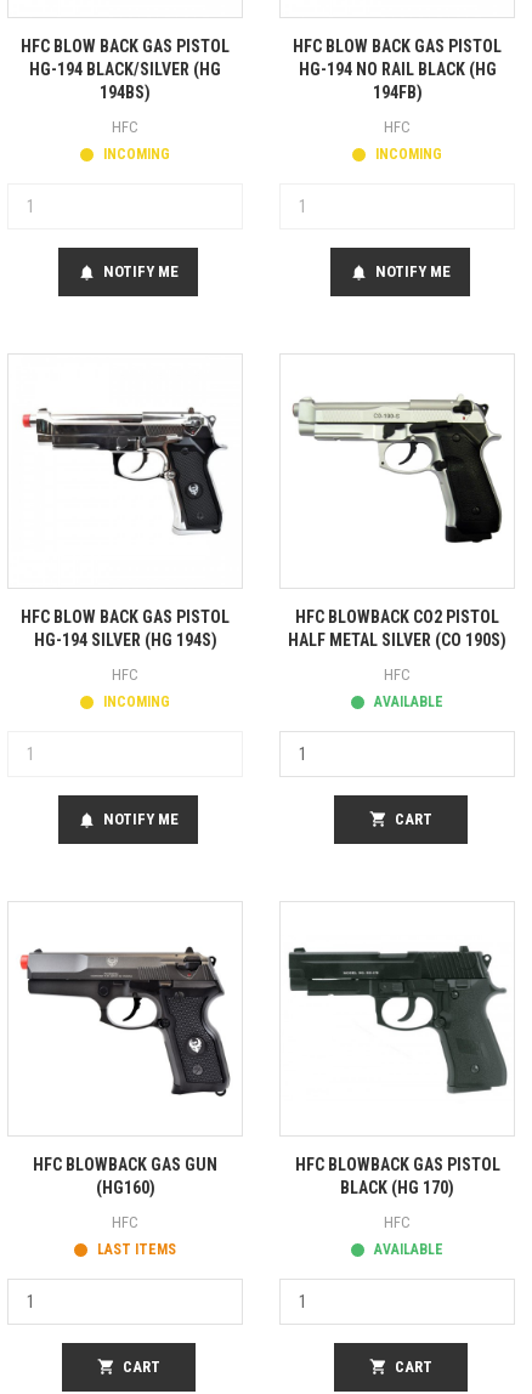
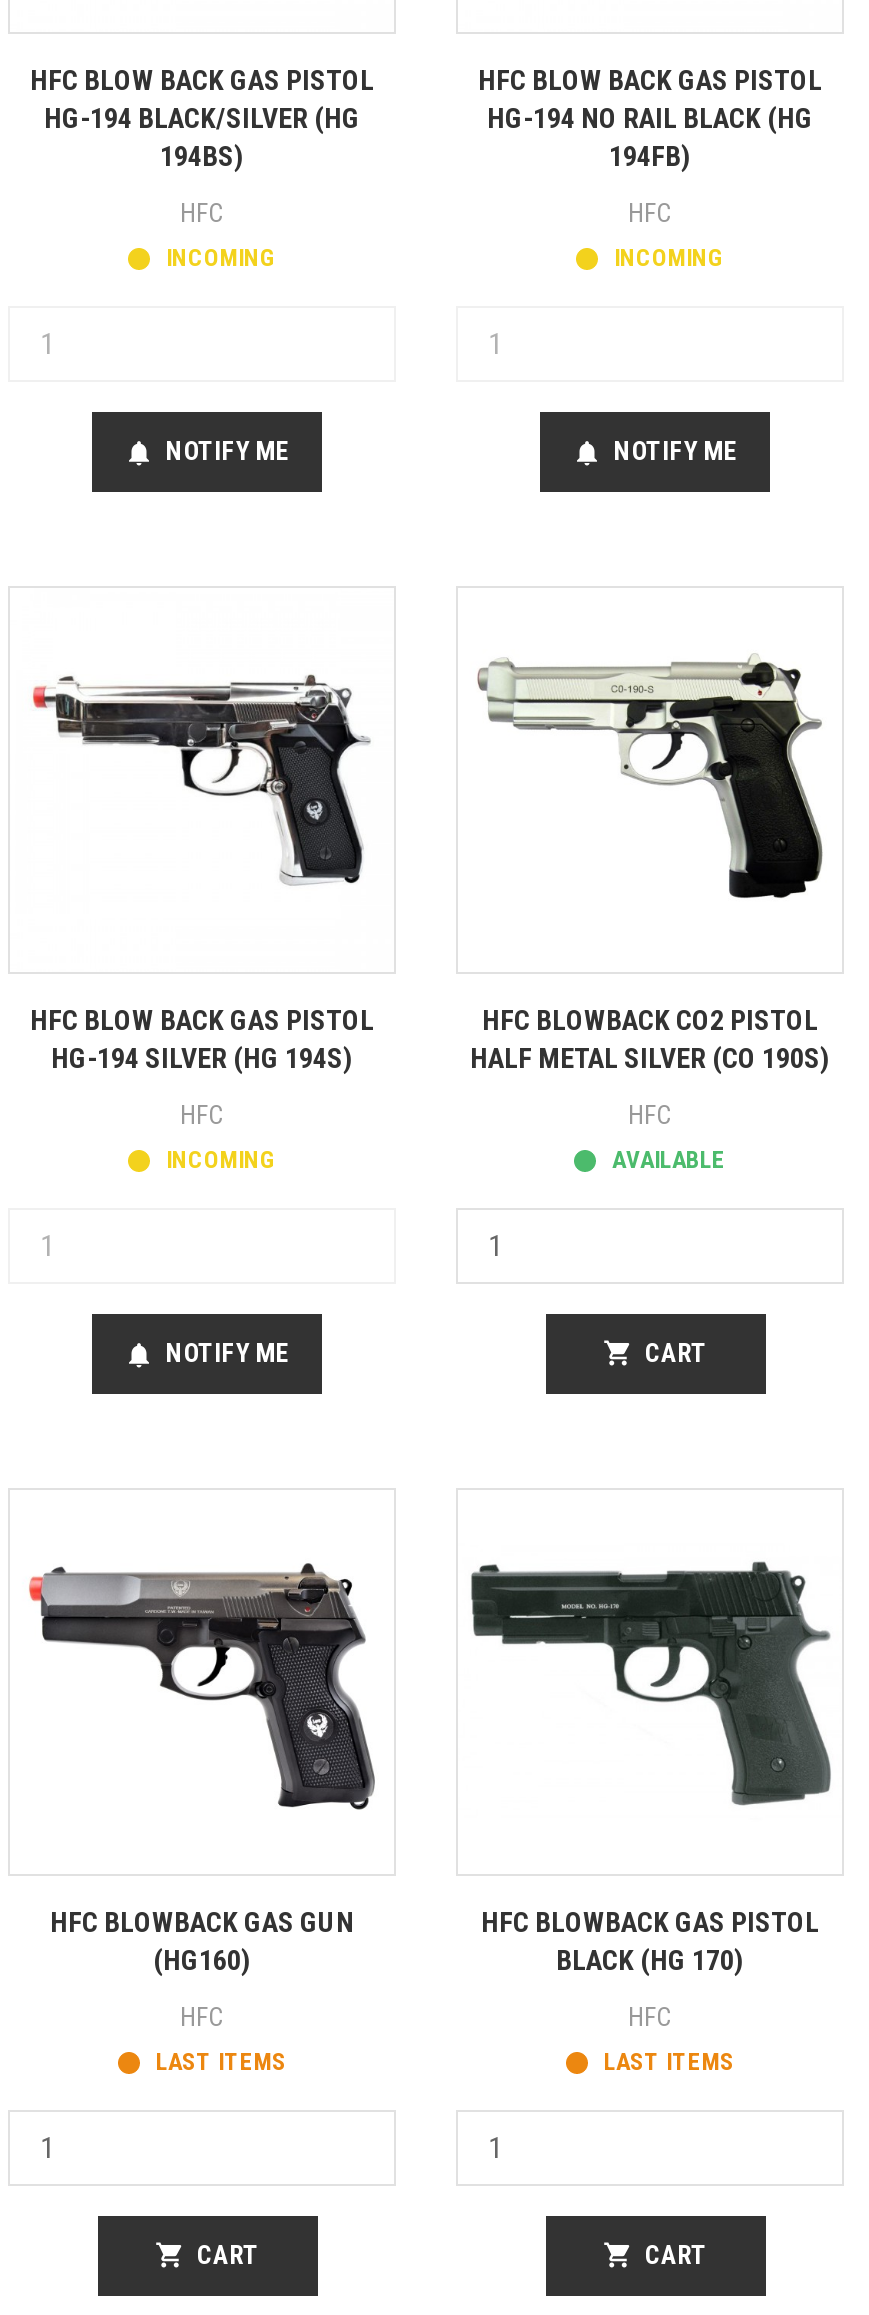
- AVAILABLE
+ LAST ITEMS
